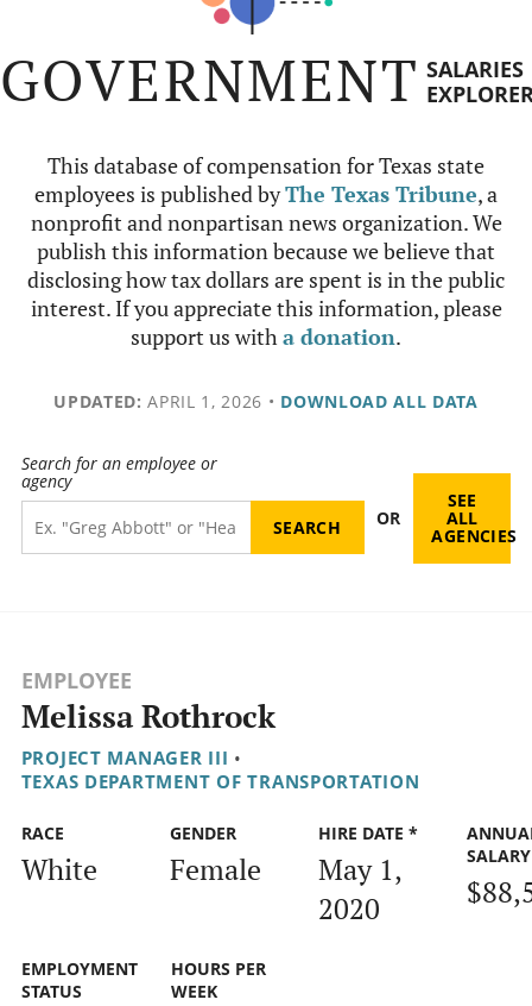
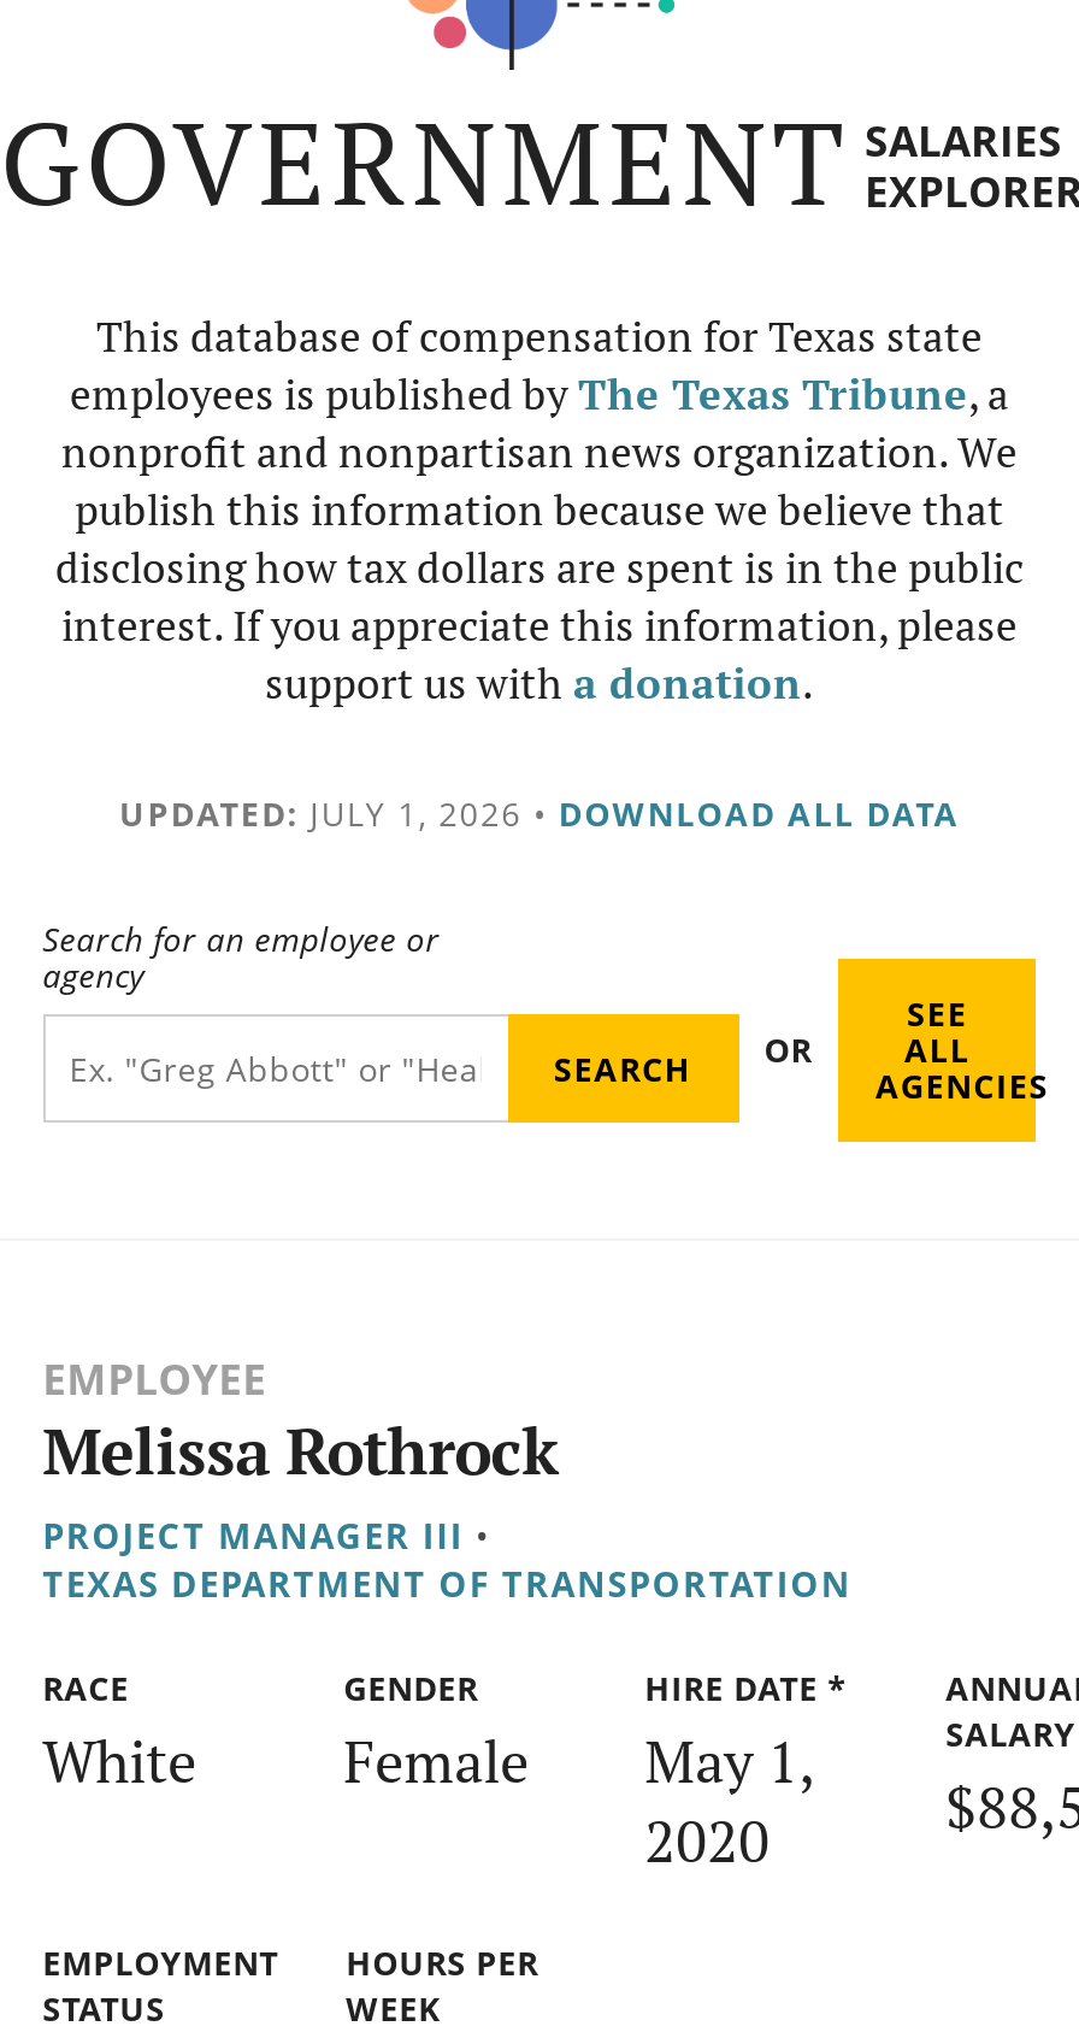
- UPDATED: APRIL 1, 2026 • DOWNLOAD ALL DATA
+ UPDATED: JULY 1, 2026 • DOWNLOAD ALL DATA
